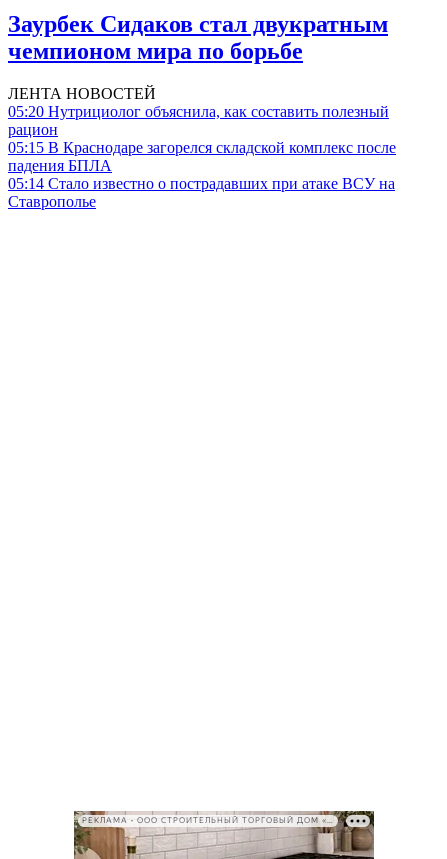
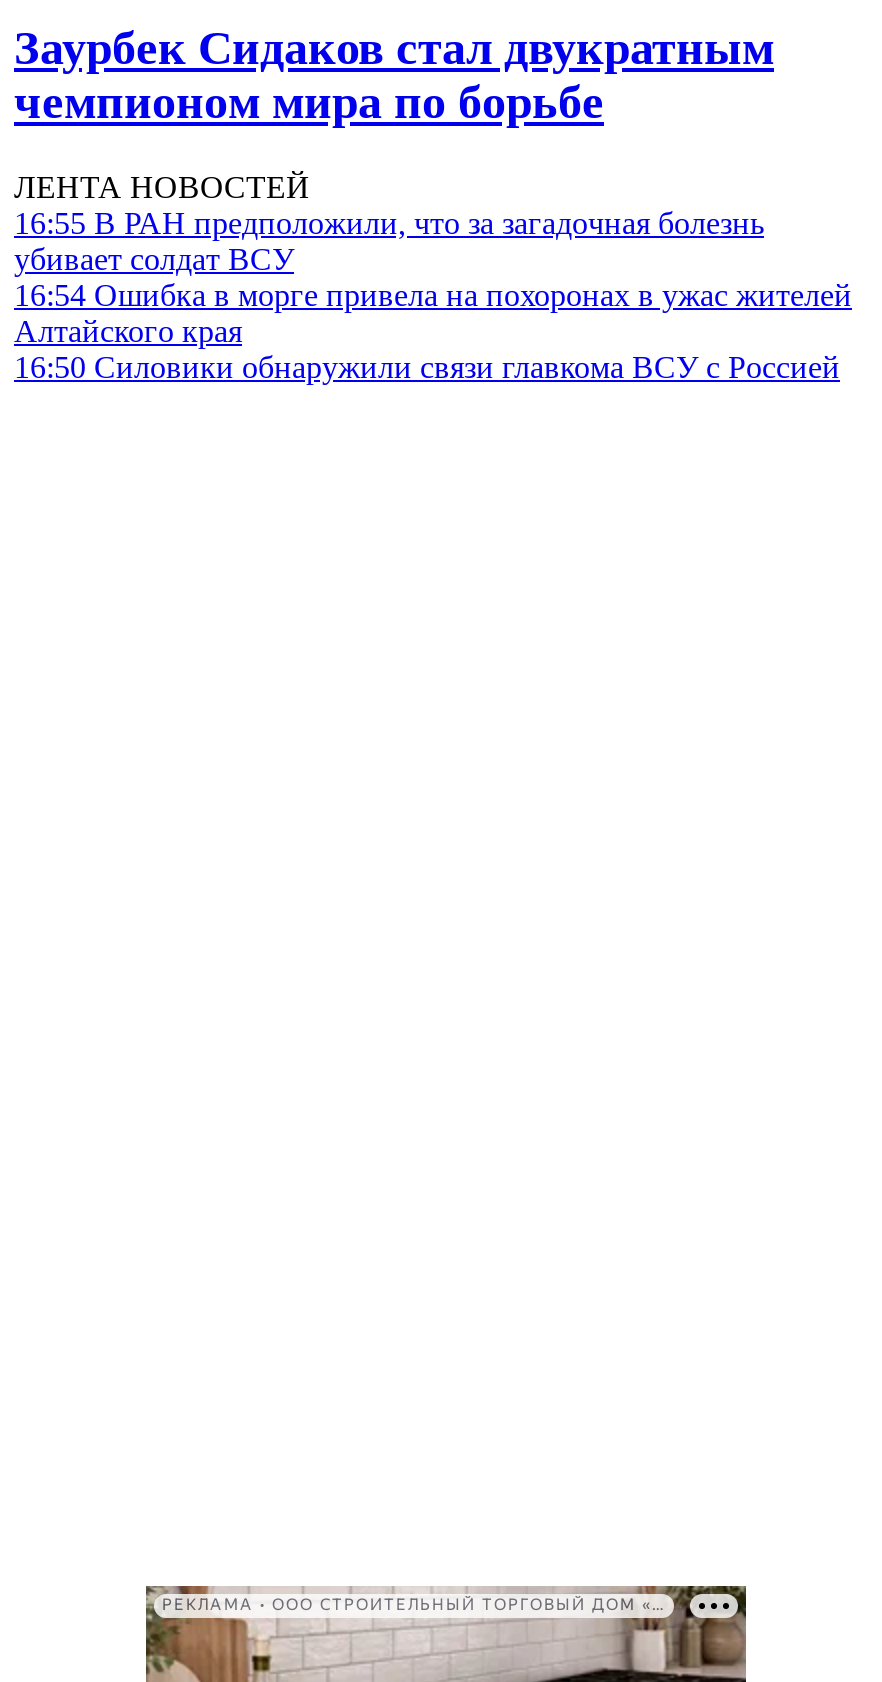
- 05:20 Нутрициолог объяснила, как составить полезный
- рацион
- 05:15 В Краснодаре загорелся складской комплекс после
- падения БПЛА
- 05:14 Стало известно о пострадавших при атаке ВСУ на
- Ставрополье
+ 16:55 В РАН предположили, что за загадочная болезнь
+ убивает солдат ВСУ
+ 16:54 Ошибка в морге привела на похоронах в ужас жителей
+ Алтайского края
+ 16:50 Силовики обнаружили связи главкома ВСУ с Россией
